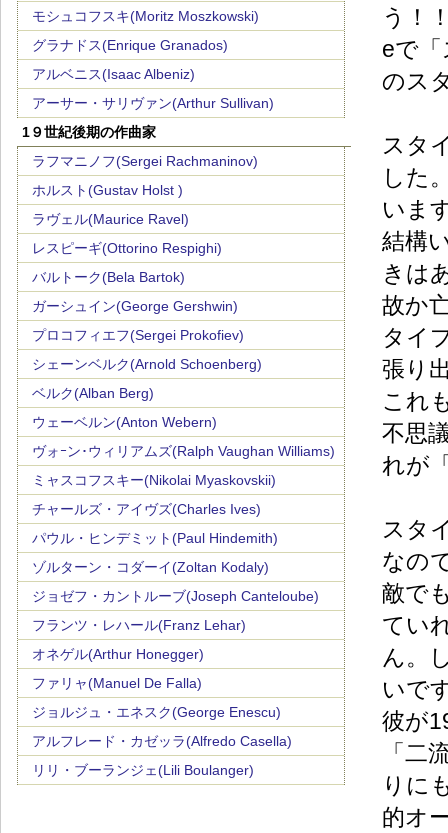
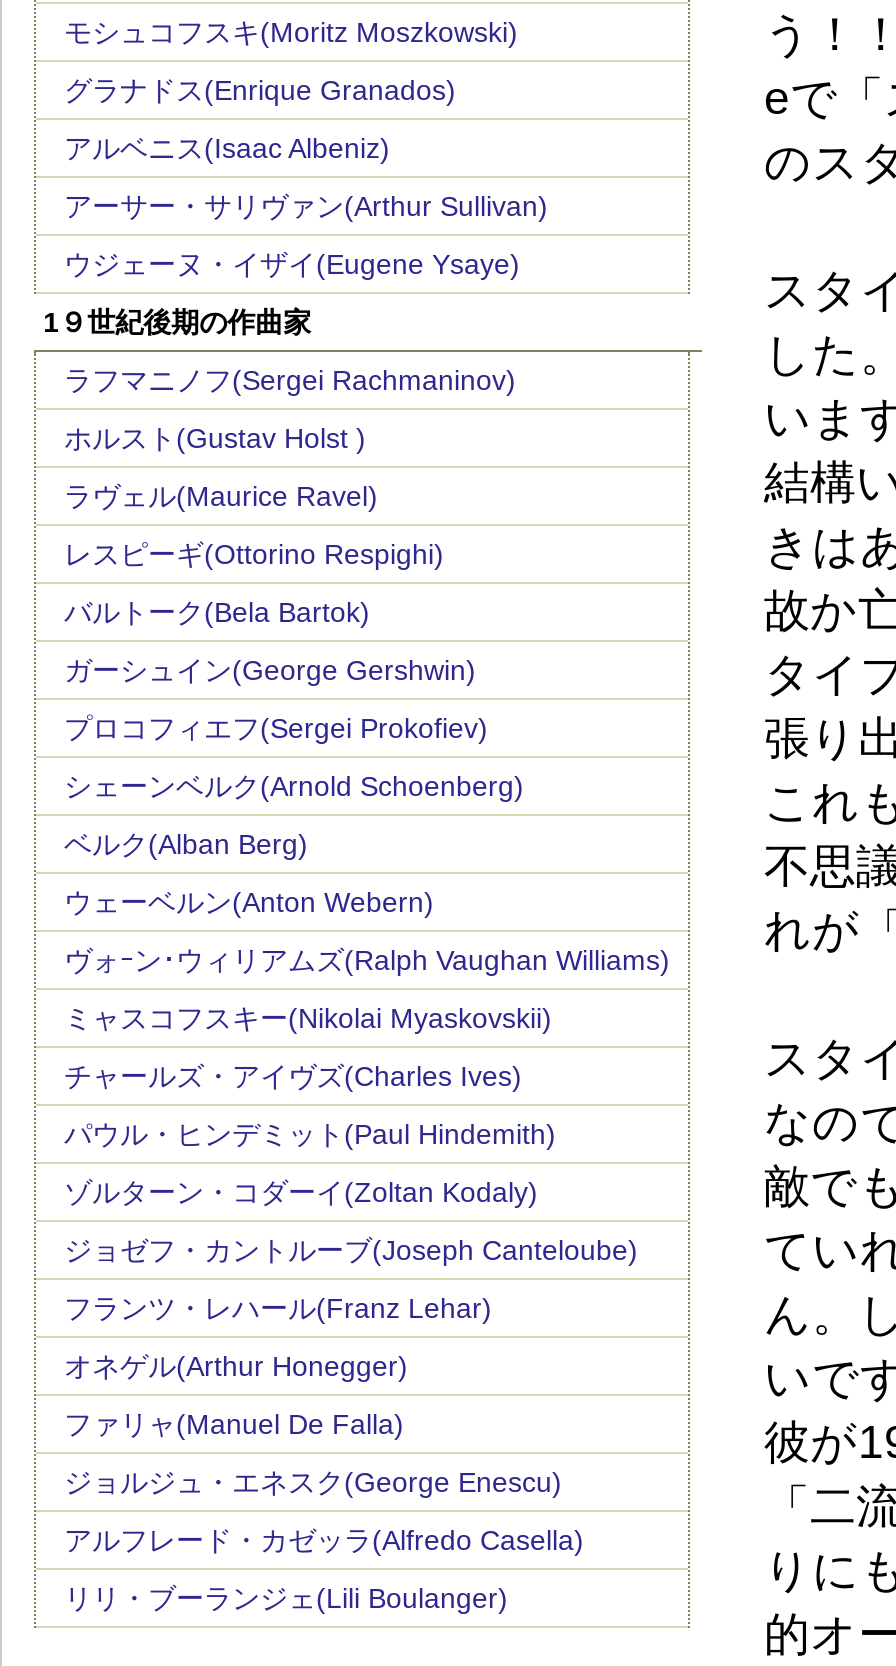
+ ウジェーヌ・イザイ(Eugene Ysaye)

moved down: 1９世紀後期の作曲家 | ラフマニノフ(Sergei Rachmaninov) | ホルスト(Gustav Holst ) | ... | アルフレード・カゼッラ(Alfredo Casella) | リリ・ブーランジェ(Lili Boulanger)
